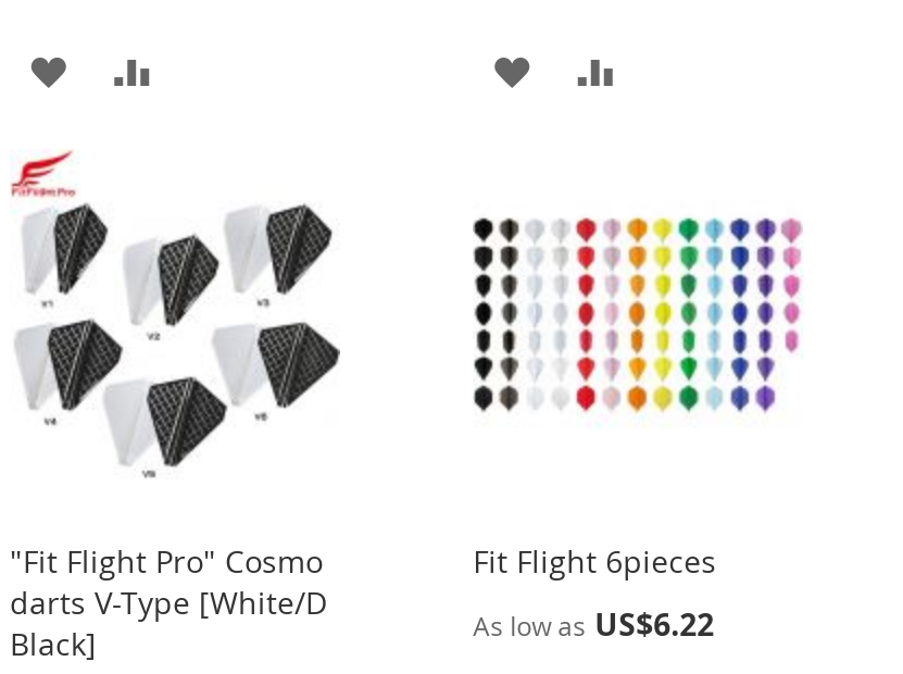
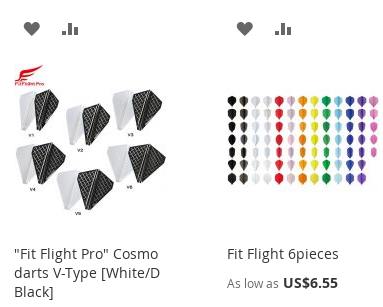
- As low as US$6.22
+ As low as US$6.55
